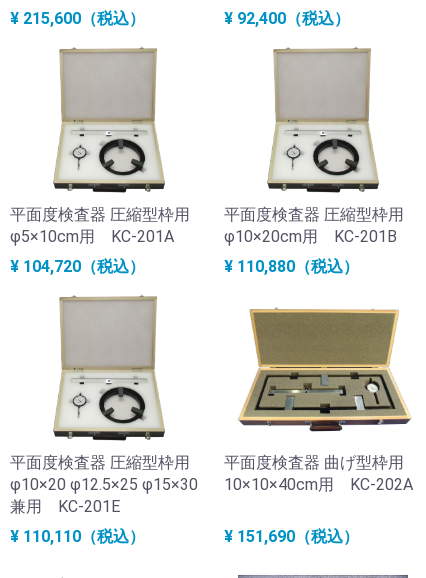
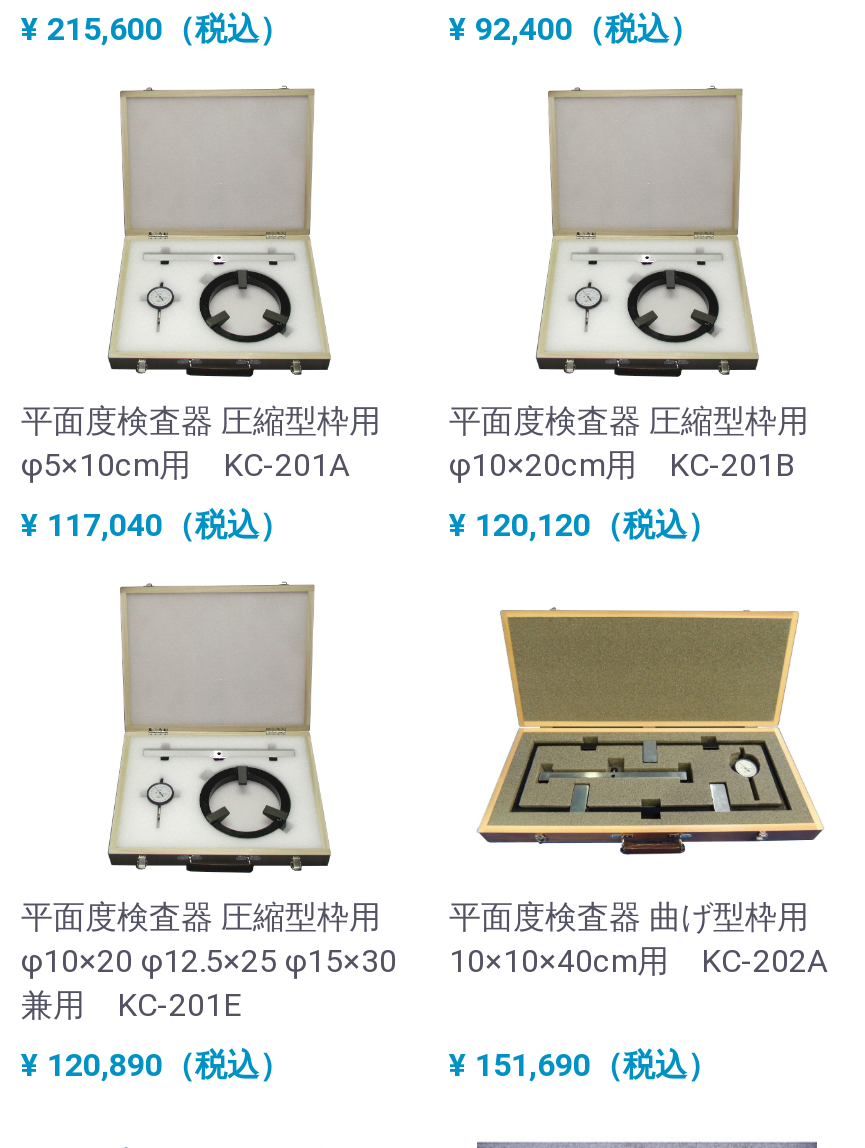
- ¥ 104,720（税込）
+ ¥ 117,040（税込）

- ¥ 110,880（税込）
+ ¥ 120,120（税込）

- ¥ 110,110（税込）
+ ¥ 120,890（税込）
